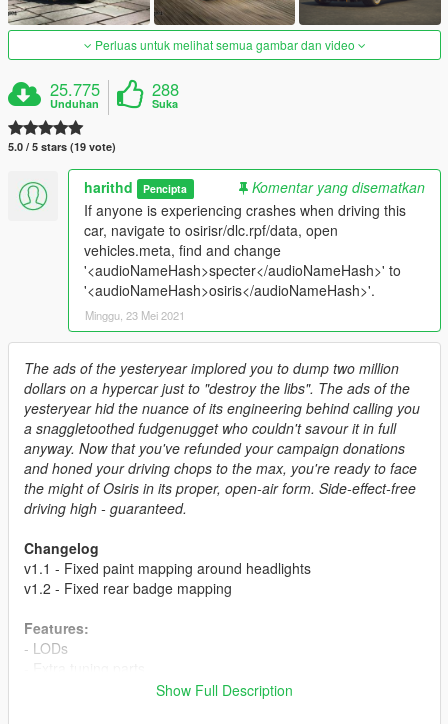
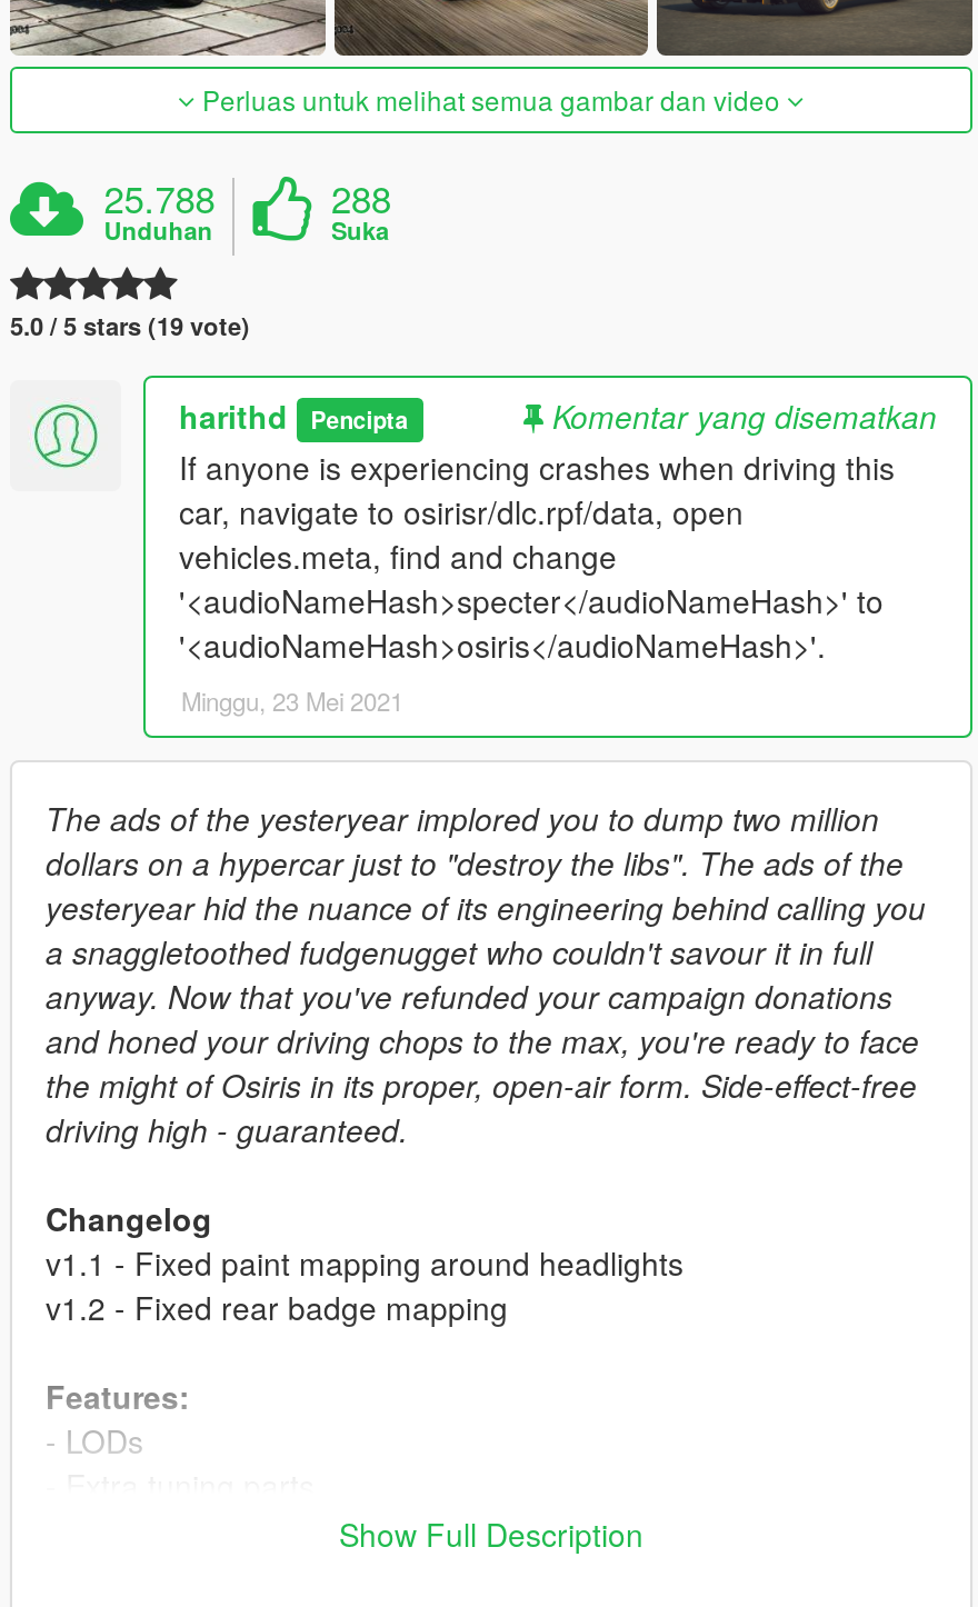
- 25.775
+ 25.788
